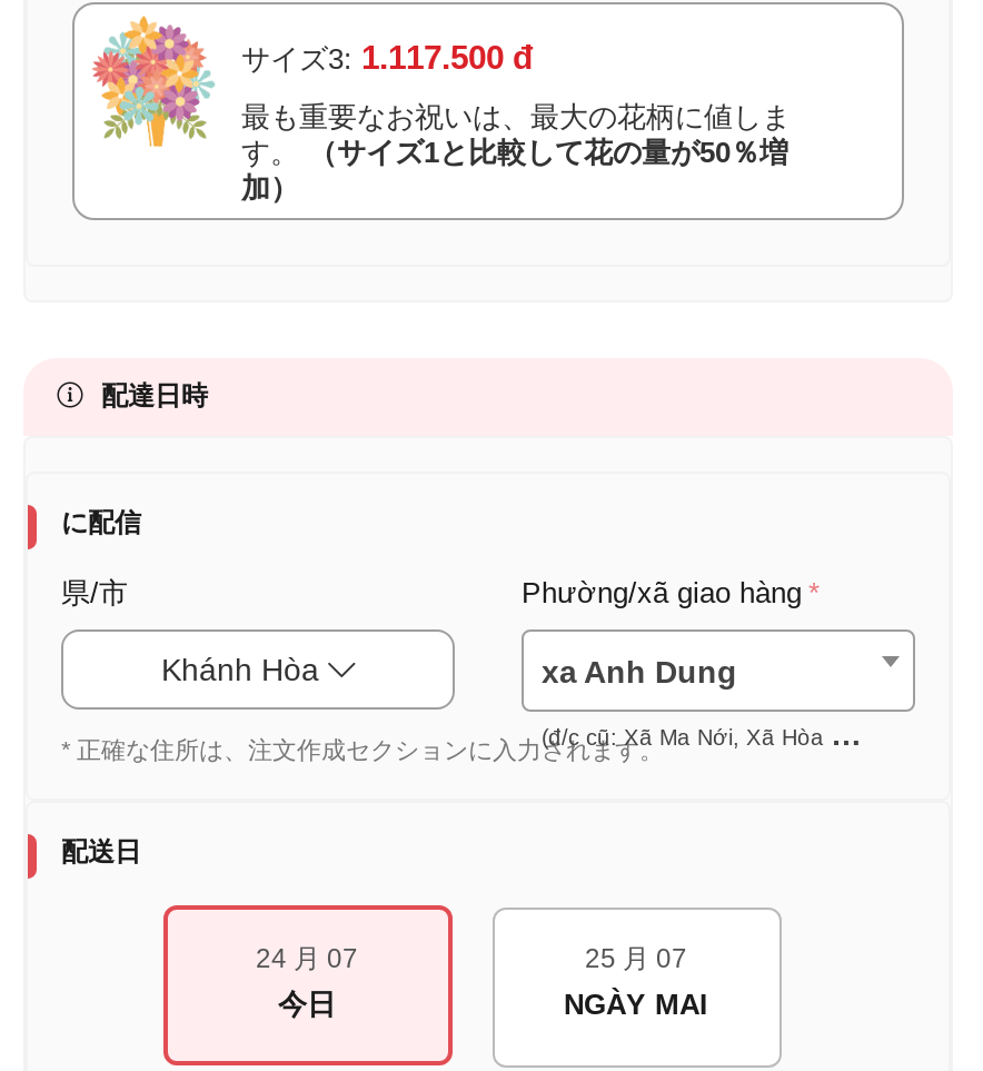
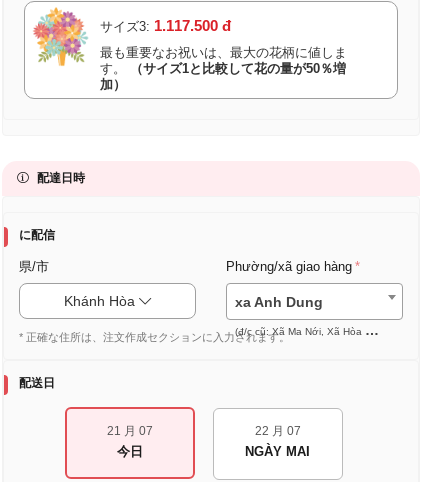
- 24 月 07
+ 21 月 07

- 25 月 07
+ 22 月 07
